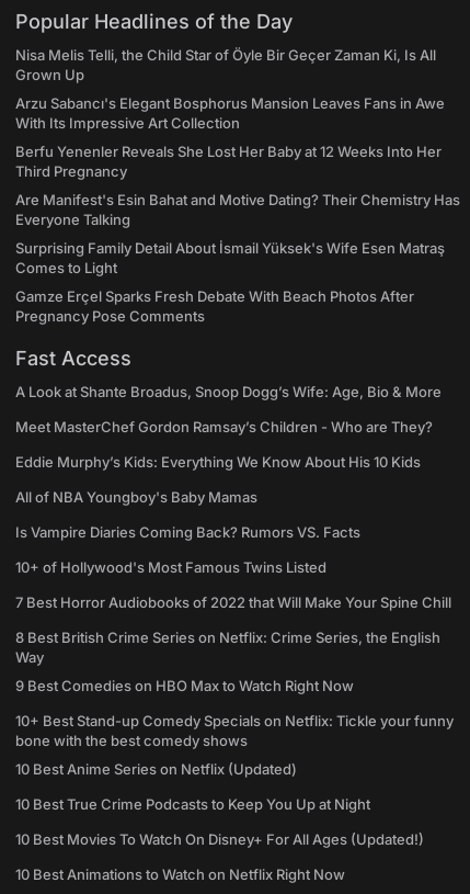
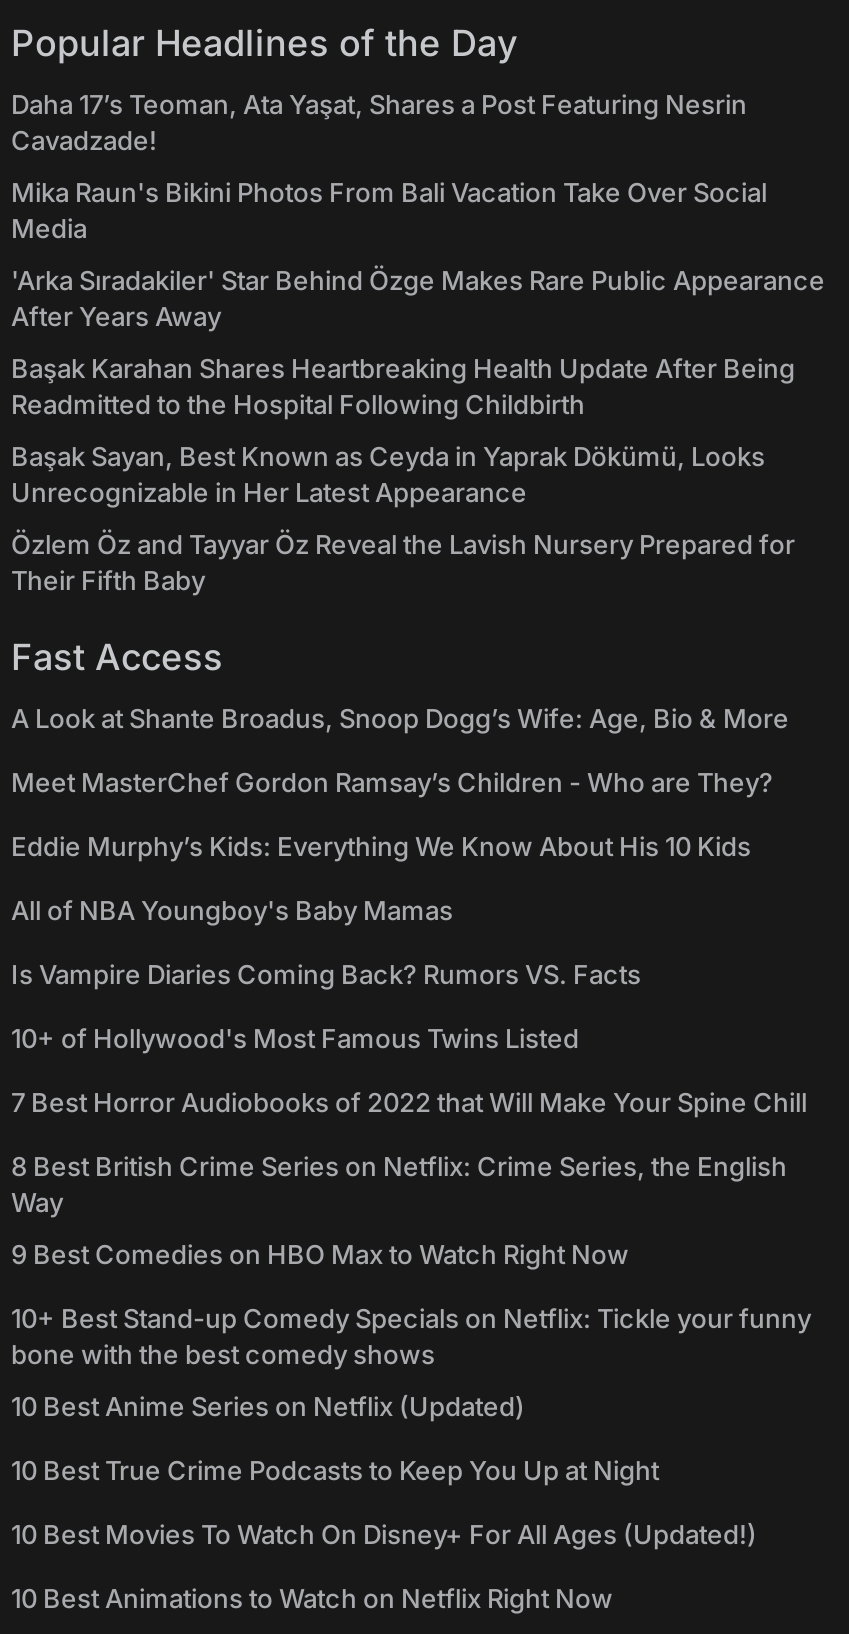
- Nisa Melis Telli, the Child Star of Öyle Bir Geçer Zaman Ki, Is All
- Grown Up
+ Daha 17’s Teoman, Ata Yaşat, Shares a Post Featuring Nesrin
+ Cavadzade!

- Arzu Sabancı's Elegant Bosphorus Mansion Leaves Fans in Awe
- With Its Impressive Art Collection
+ Mika Raun's Bikini Photos From Bali Vacation Take Over Social
+ Media

- Berfu Yenenler Reveals She Lost Her Baby at 12 Weeks Into Her
- Third Pregnancy
+ 'Arka Sıradakiler' Star Behind Özge Makes Rare Public Appearance
+ After Years Away

- Are Manifest's Esin Bahat and Motive Dating? Their Chemistry Has
- Everyone Talking
+ Başak Karahan Shares Heartbreaking Health Update After Being
+ Readmitted to the Hospital Following Childbirth

- Surprising Family Detail About İsmail Yüksek's Wife Esen Matraş
- Comes to Light
+ Başak Sayan, Best Known as Ceyda in Yaprak Dökümü, Looks
+ Unrecognizable in Her Latest Appearance

- Gamze Erçel Sparks Fresh Debate With Beach Photos After
- Pregnancy Pose Comments
+ Özlem Öz and Tayyar Öz Reveal the Lavish Nursery Prepared for
+ Their Fifth Baby
